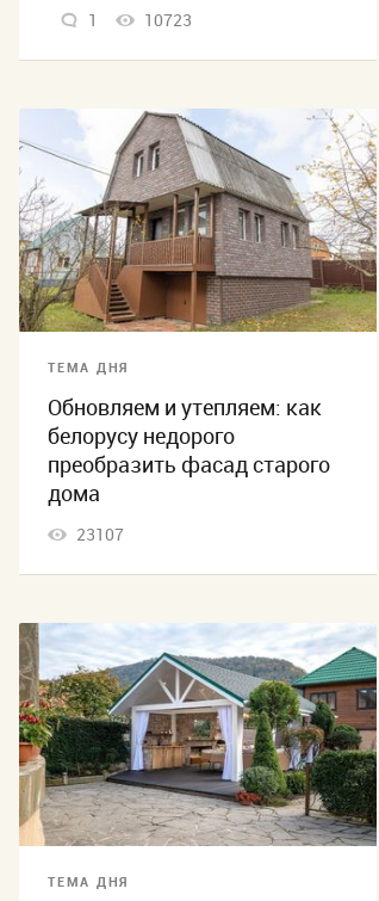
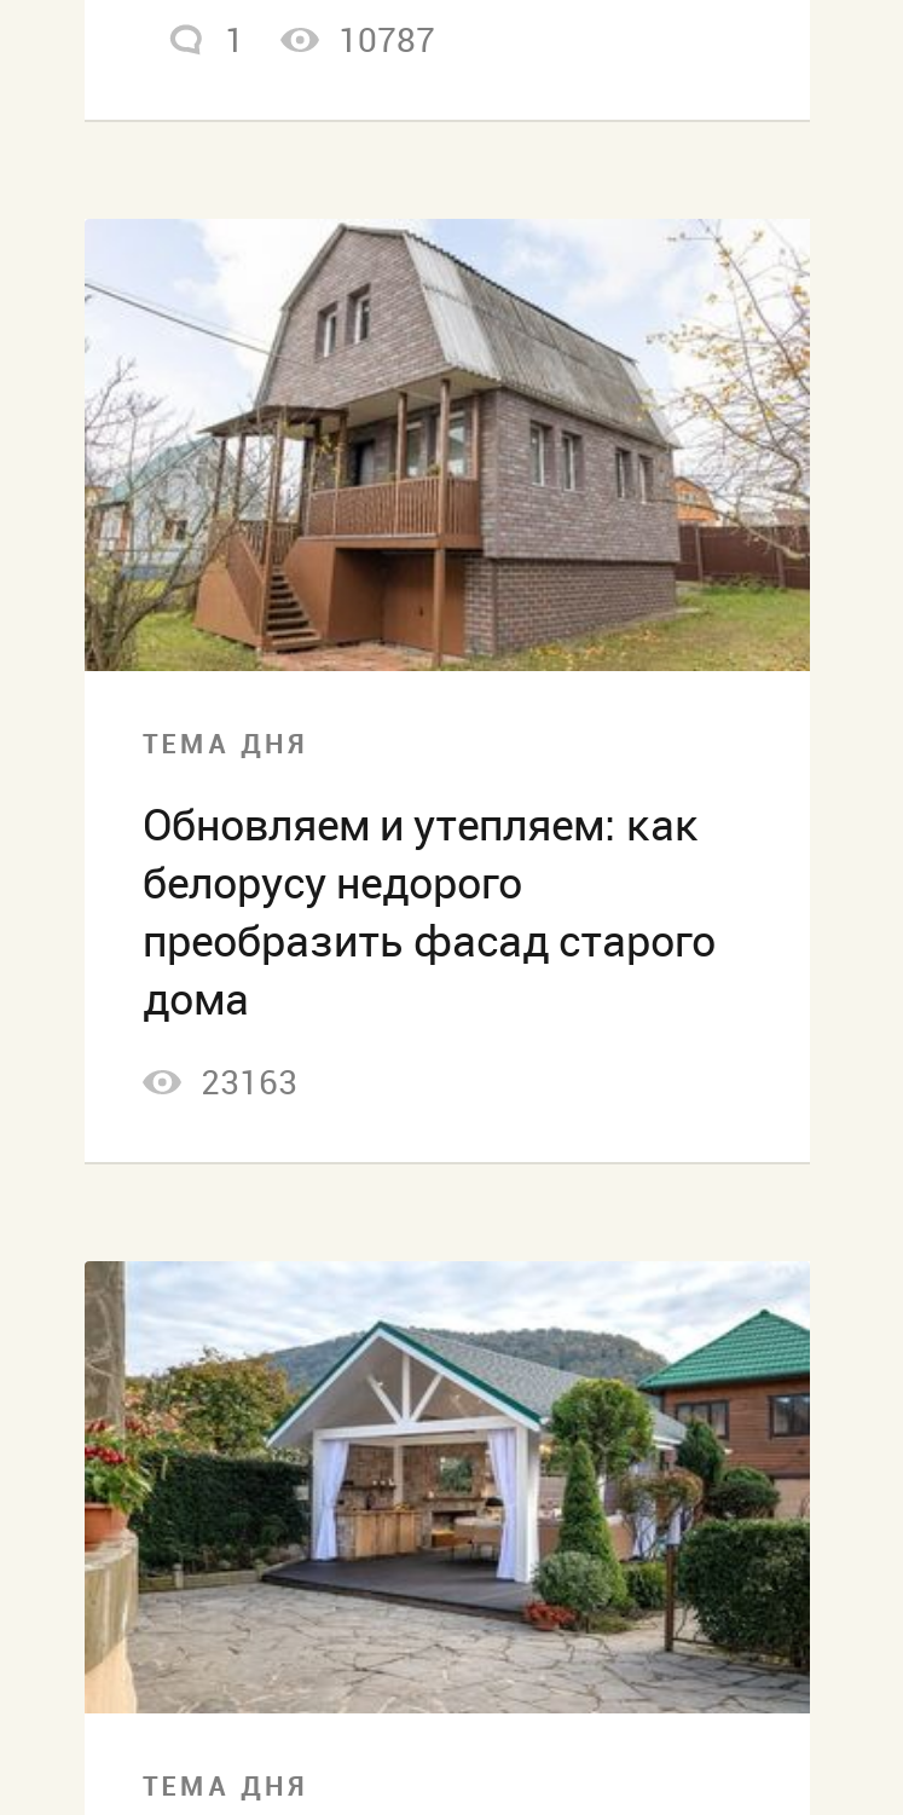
- 10723
+ 10787

- 23107
+ 23163
